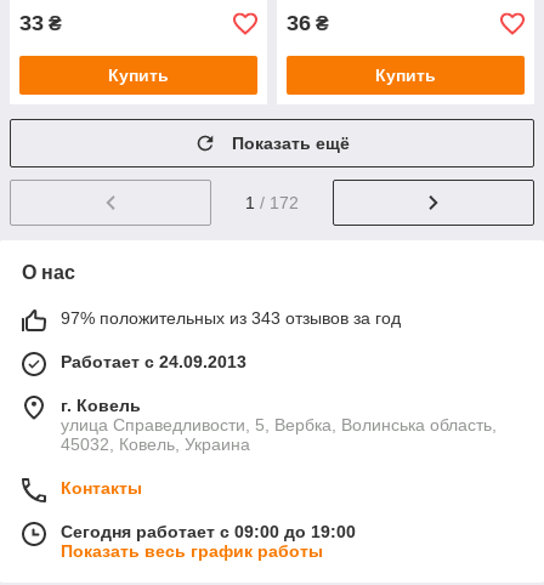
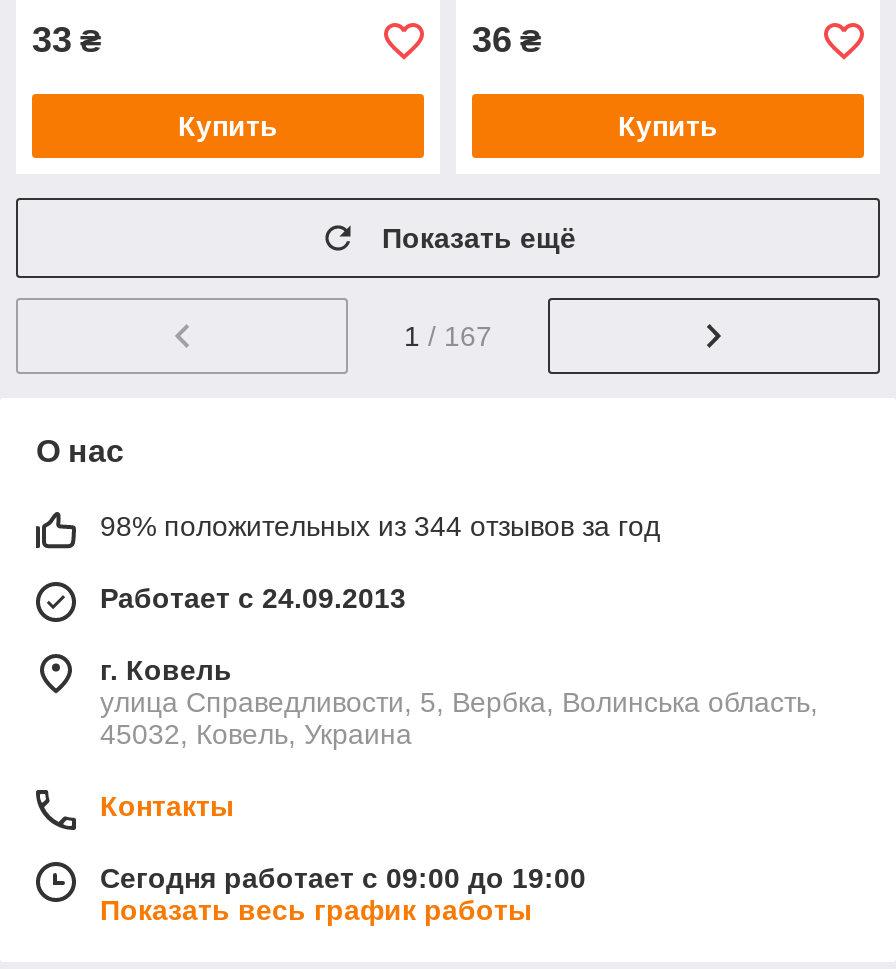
- 1 / 172
+ 1 / 167

- 97% положительных из 343 отзывов за год
+ 98% положительных из 344 отзывов за год
